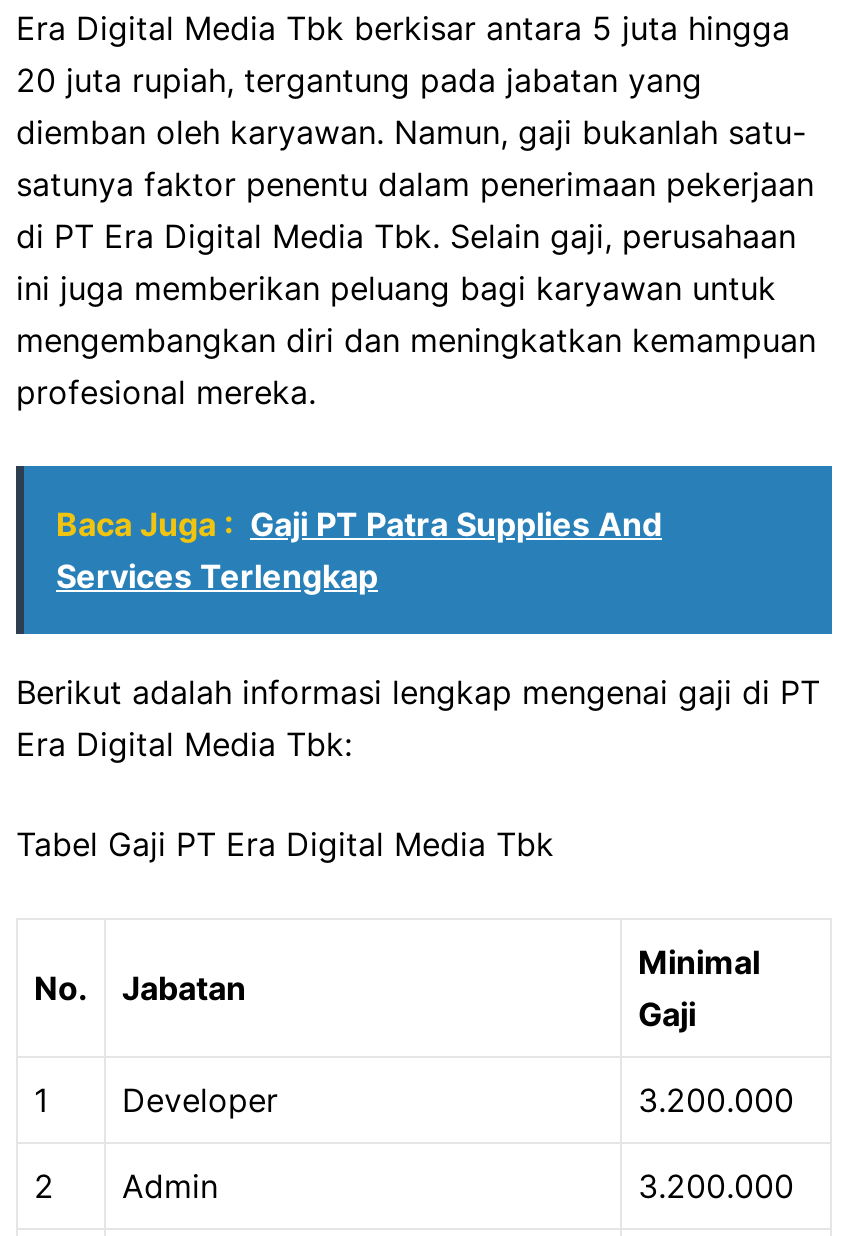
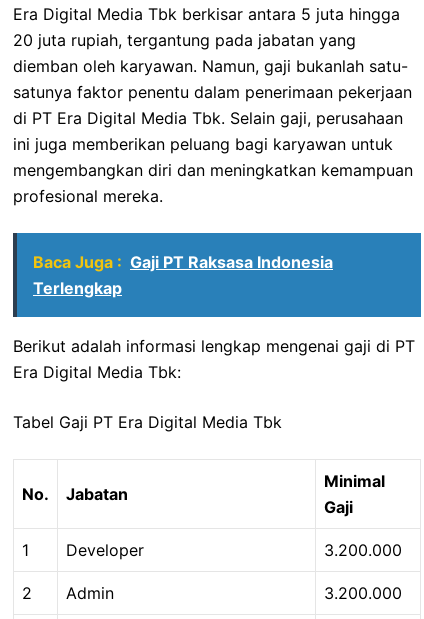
- Baca Juga : Gaji PT Patra Supplies And
- Services Terlengkap
+ Baca Juga : Gaji PT Raksasa Indonesia
+ Terlengkap
